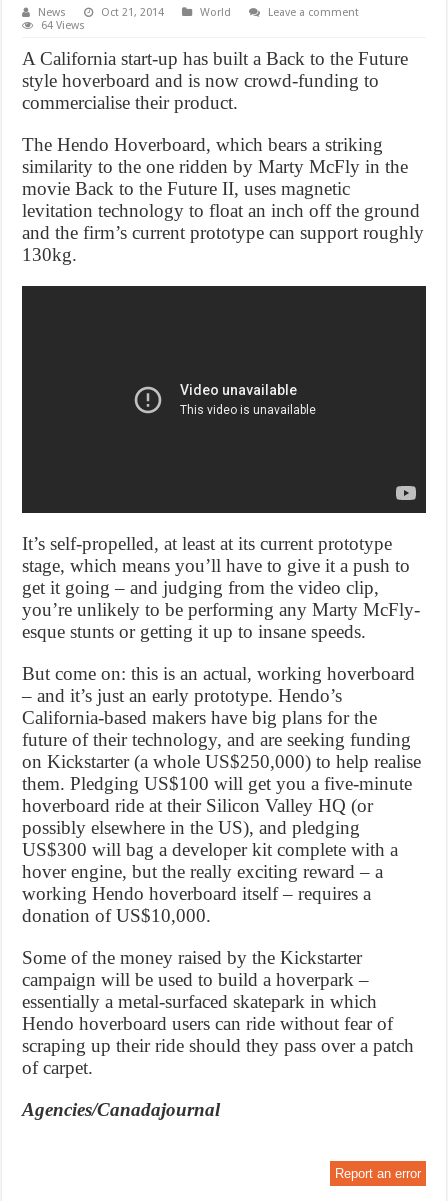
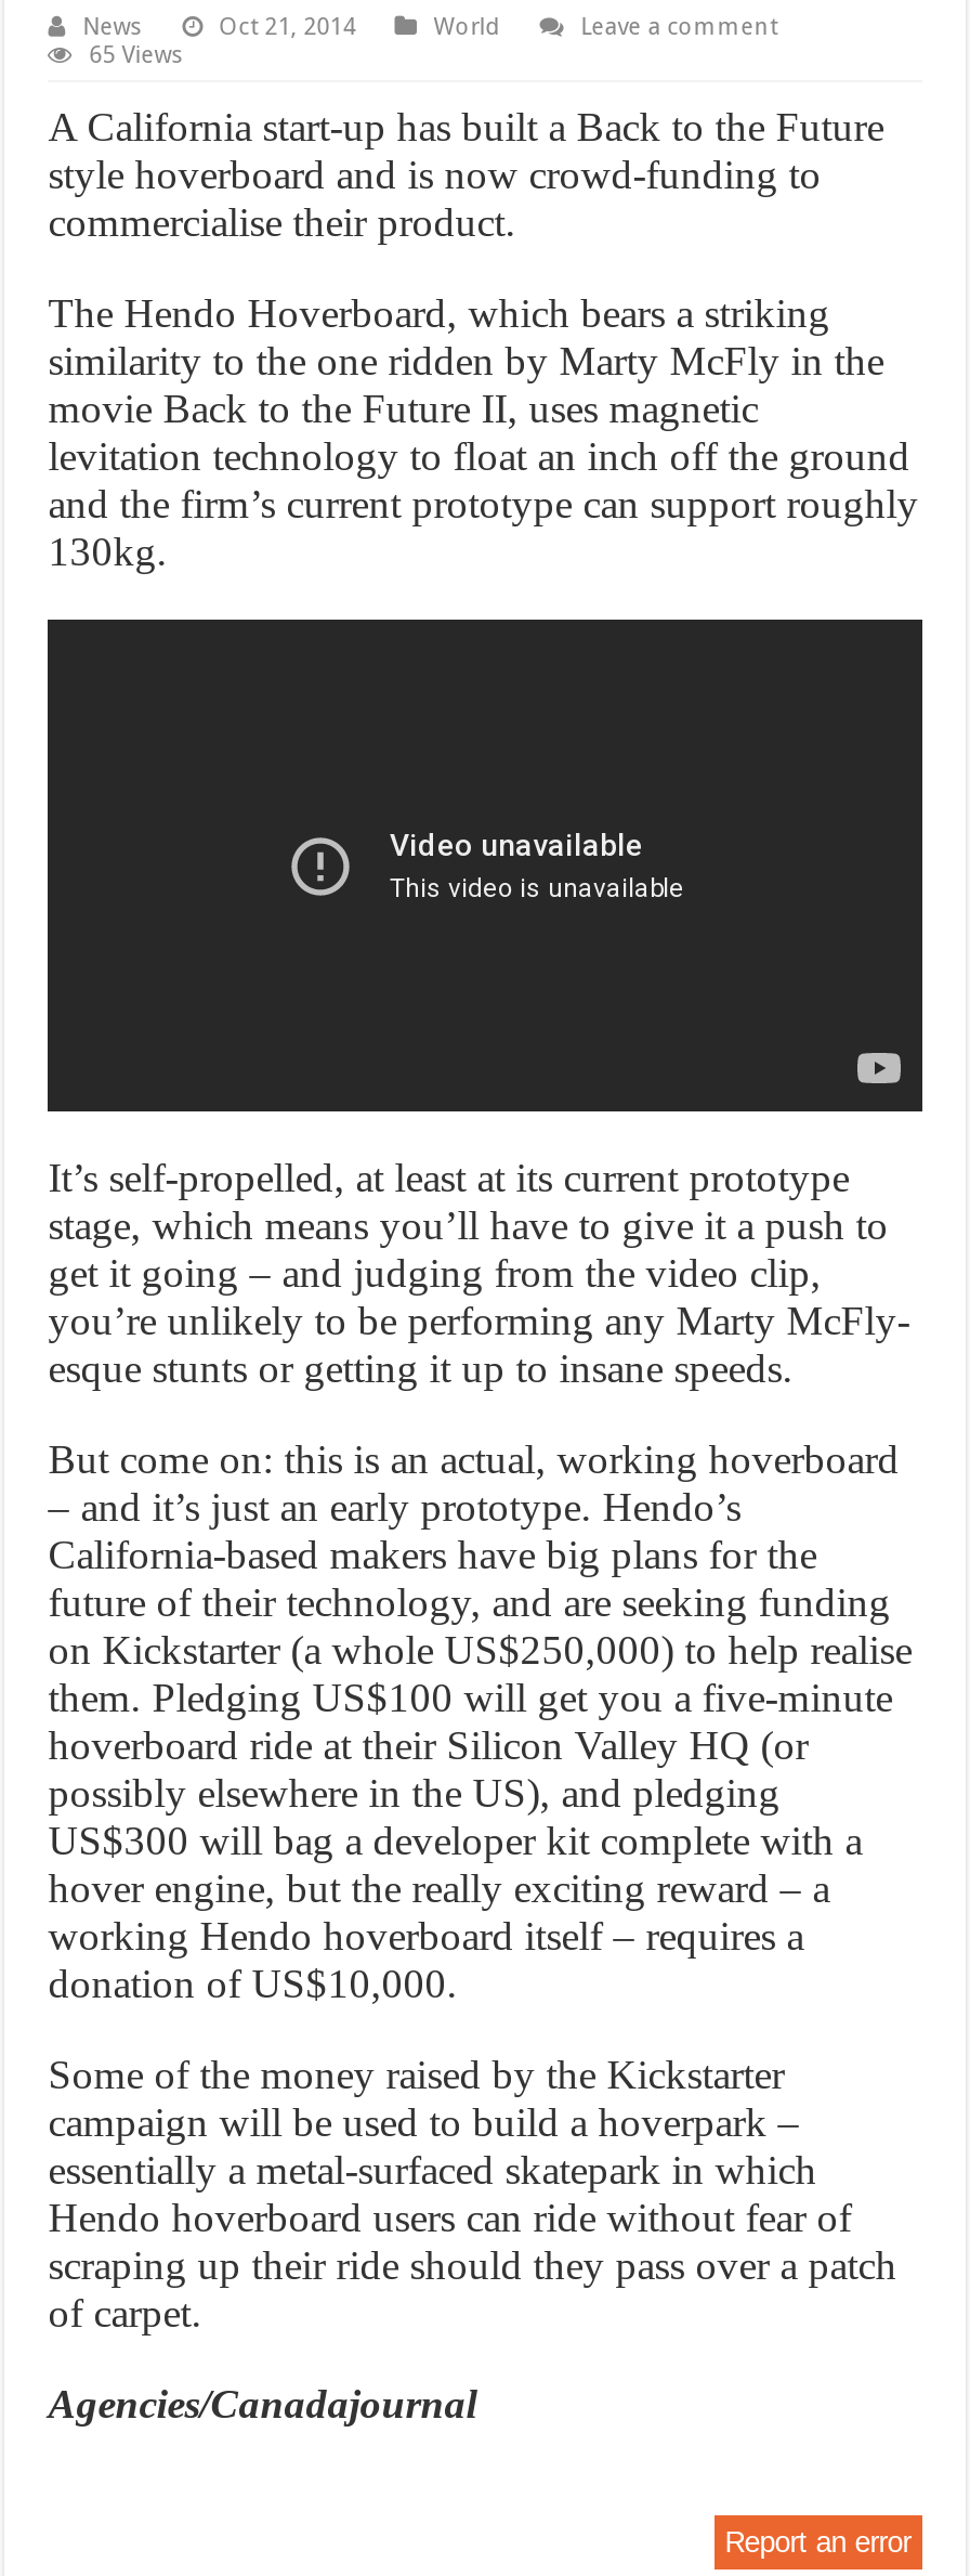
- 64 Views
+ 65 Views
